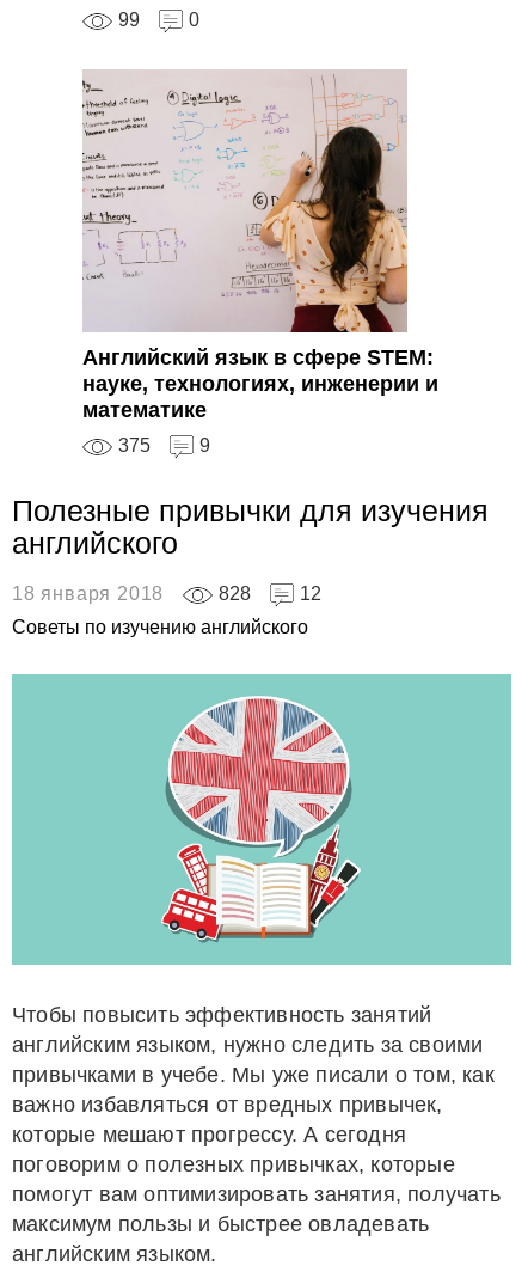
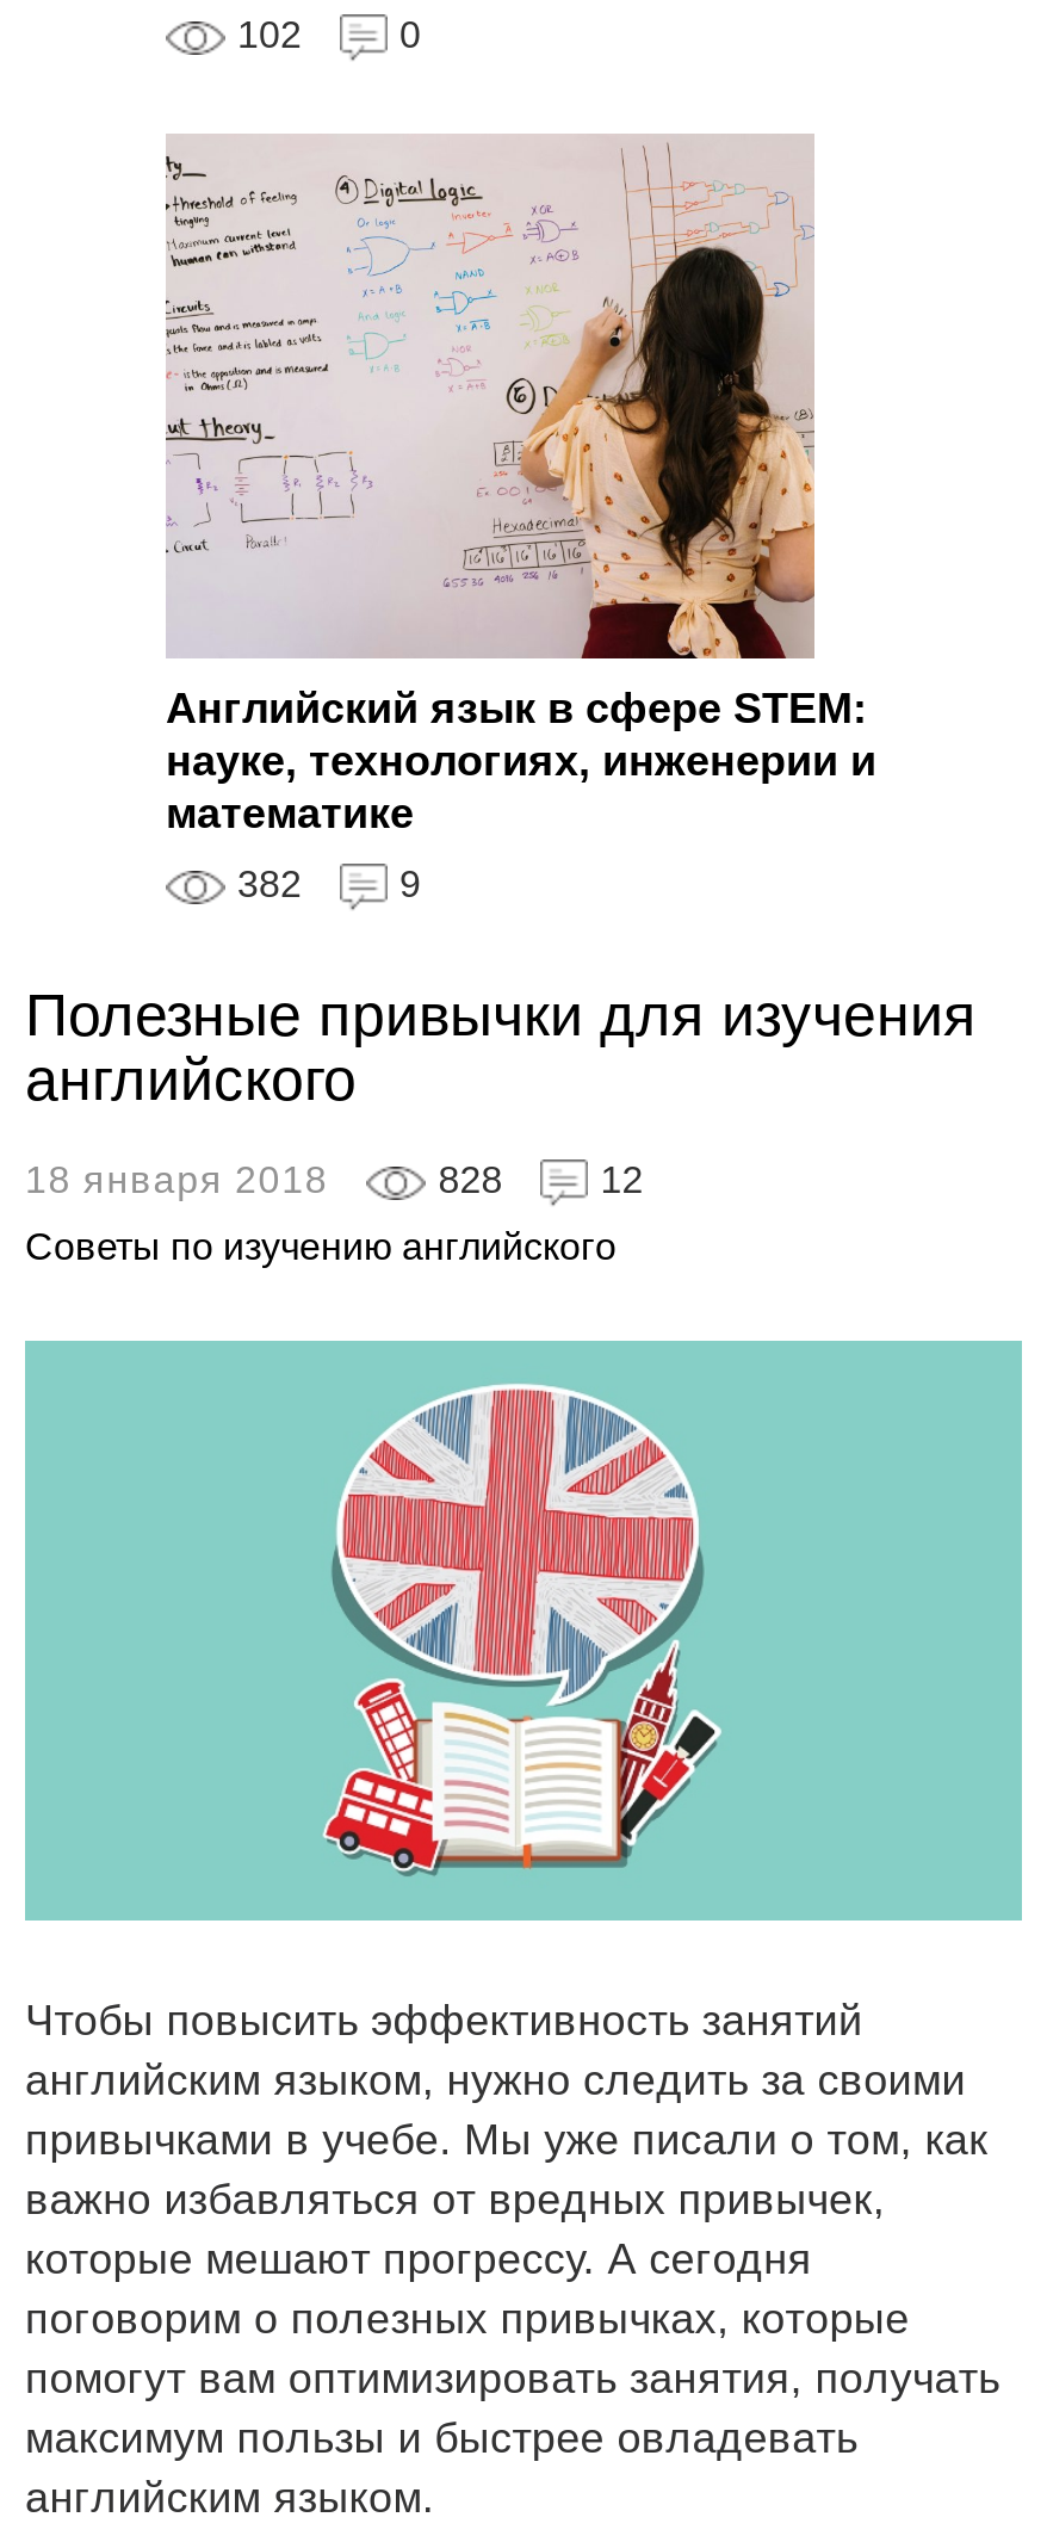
- 99
+ 102

- 375
+ 382
